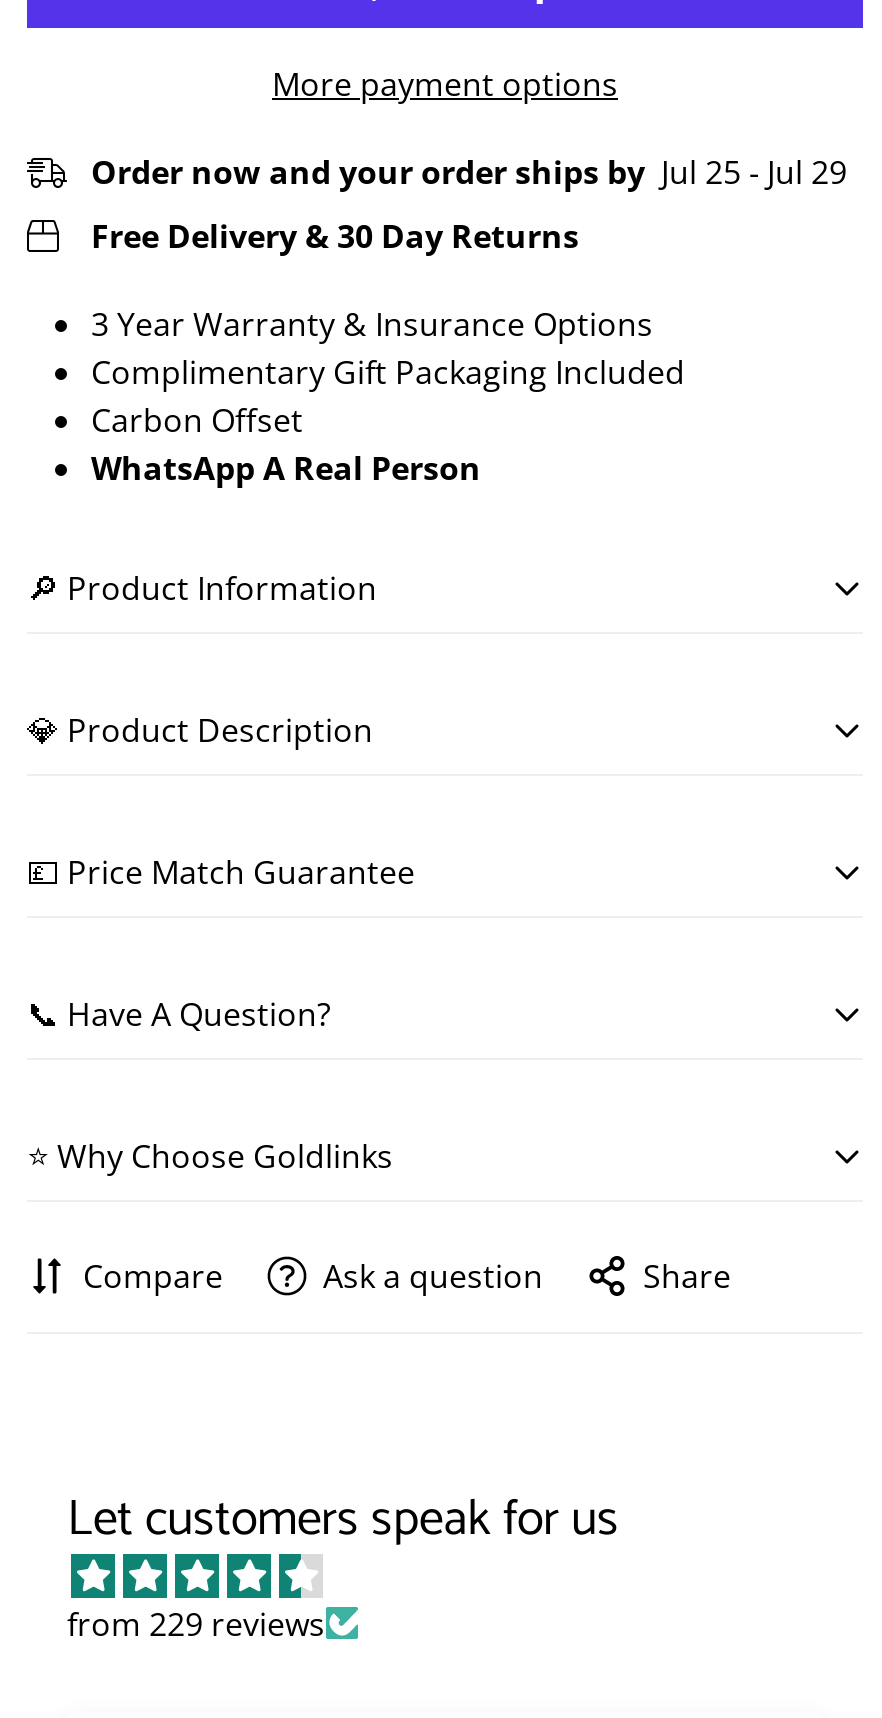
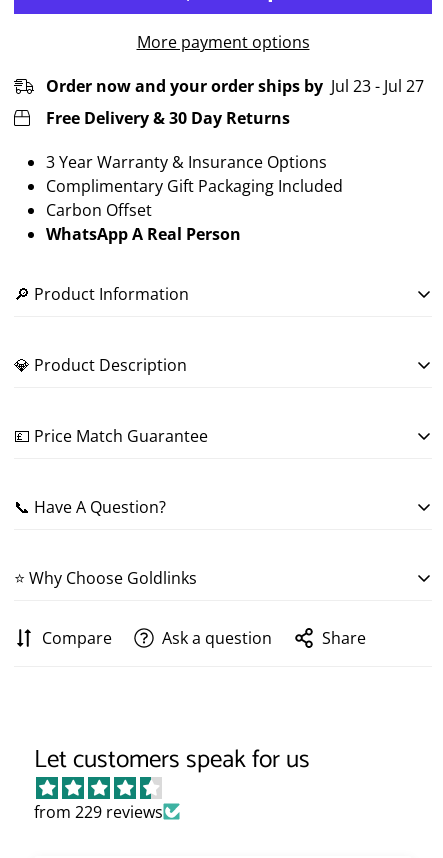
- Order now and your order ships by Jul 25 - Jul 29
+ Order now and your order ships by Jul 23 - Jul 27
